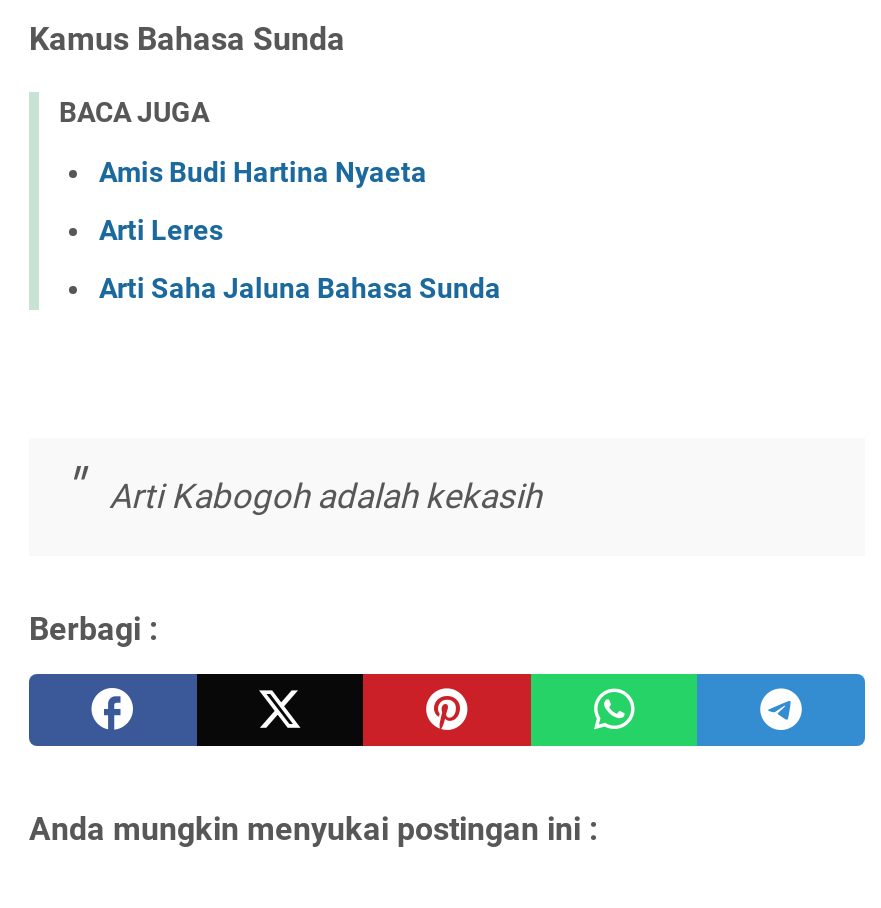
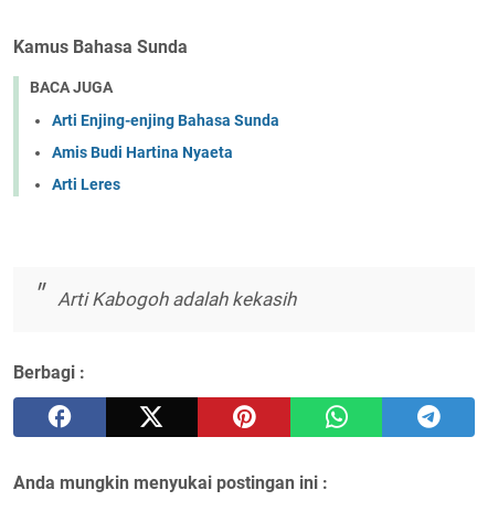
+ Arti Enjing-enjing Bahasa Sunda

moved down: Amis Budi Hartina Nyaeta | Arti Leres

- Arti Saha Jaluna Bahasa Sunda
